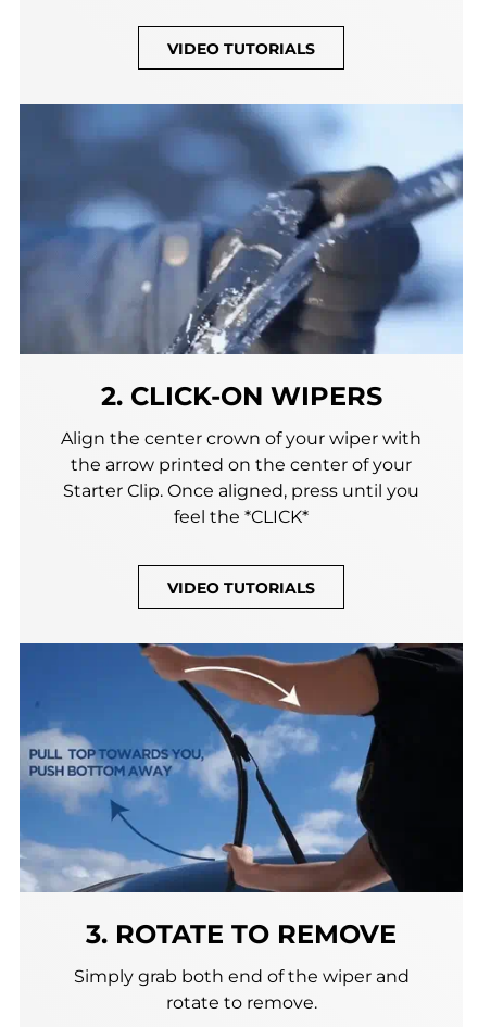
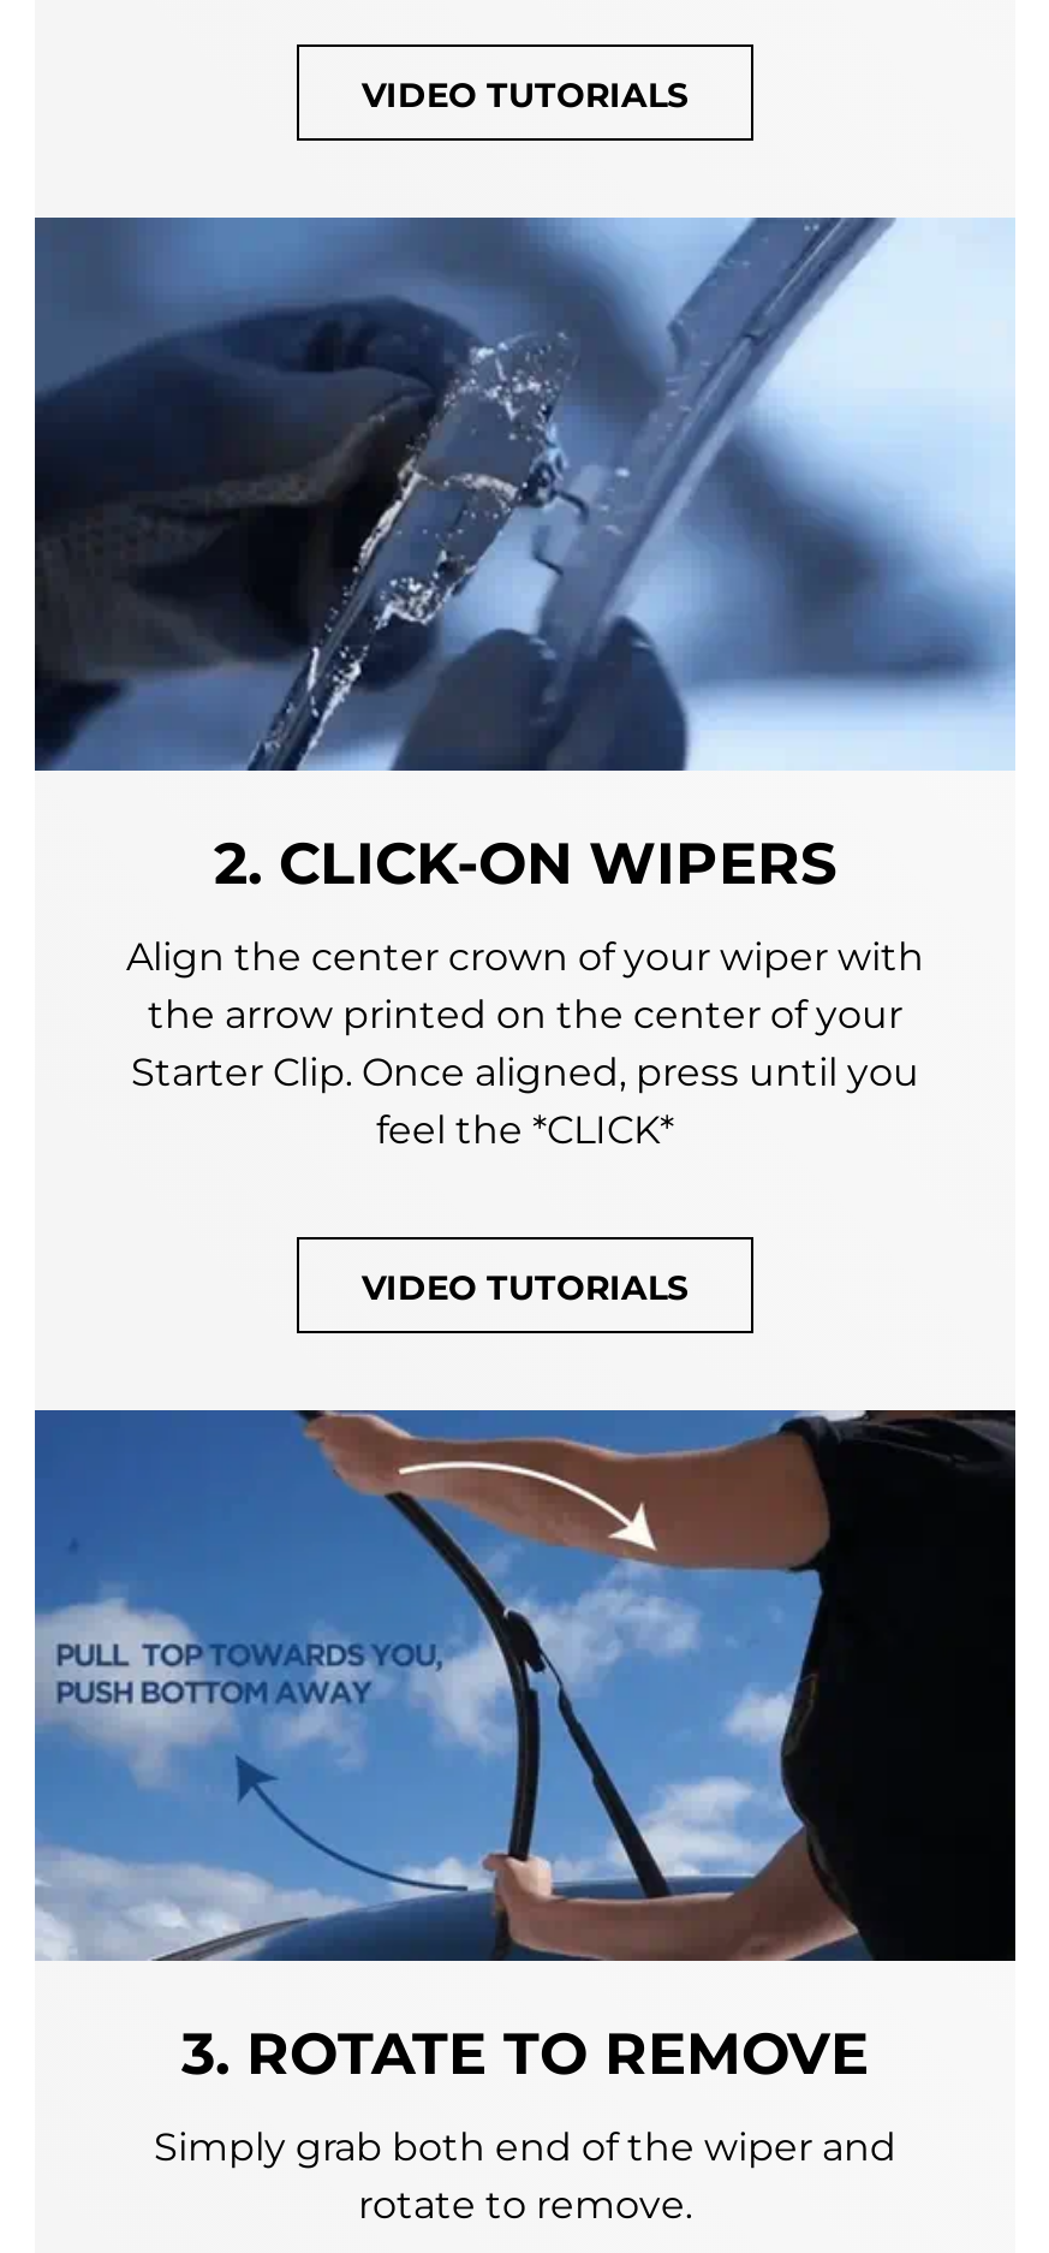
- [image]
+ [image]
